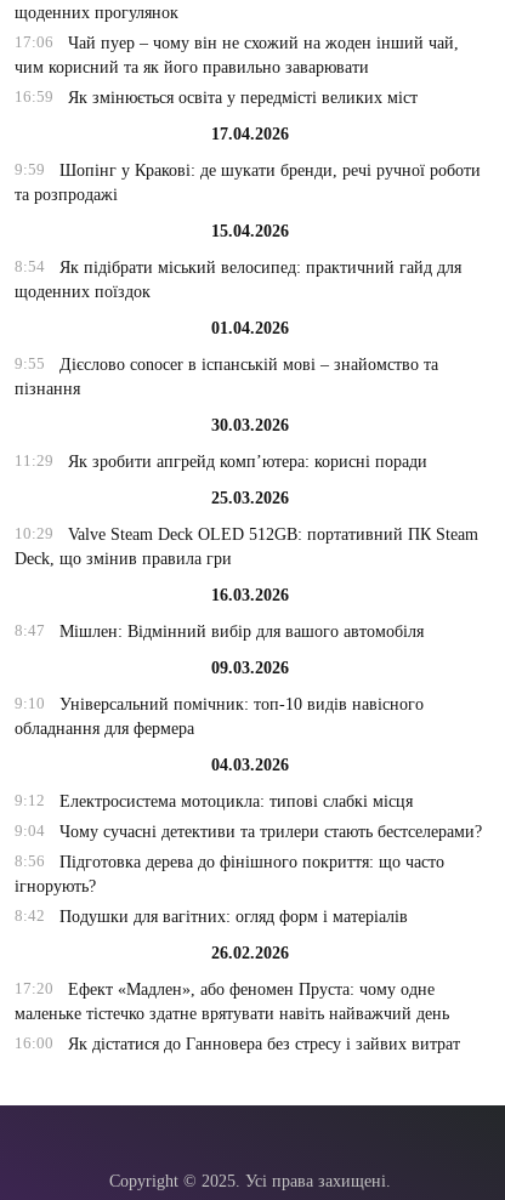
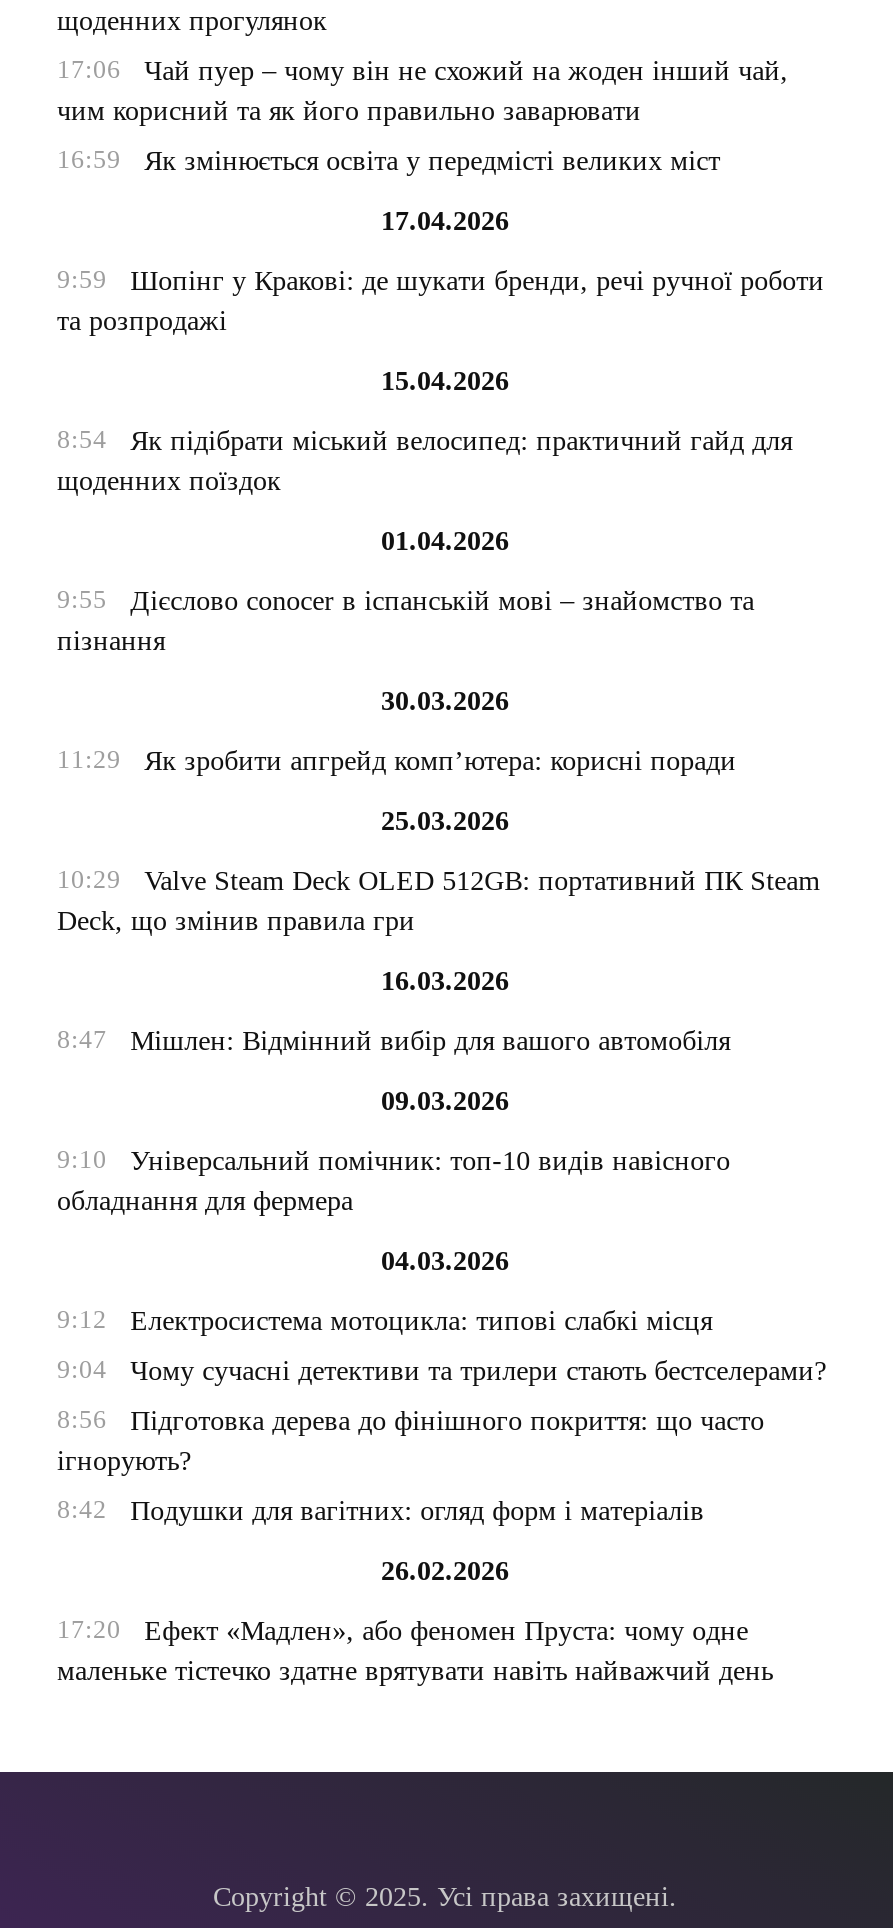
- 16:00
- Як дістатися до Ганновера без стресу і зайвих витрат
